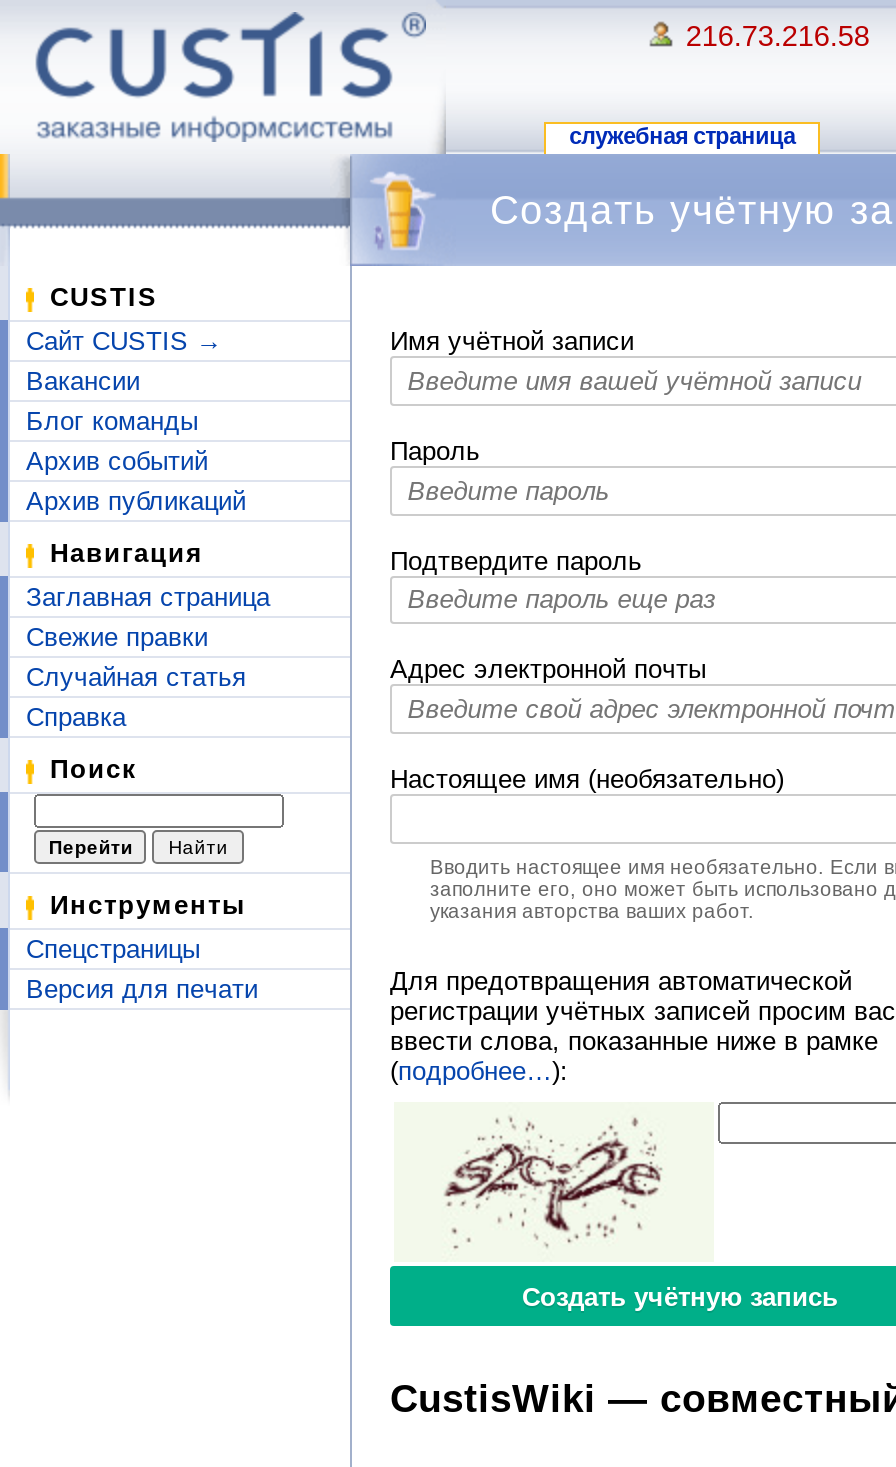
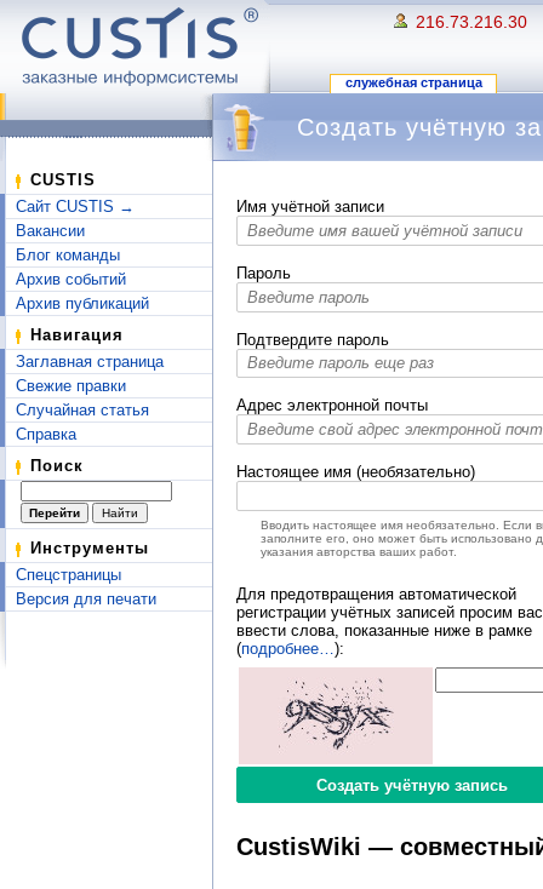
- 216.73.216.58
+ 216.73.216.30

- [image]
+ [image]
